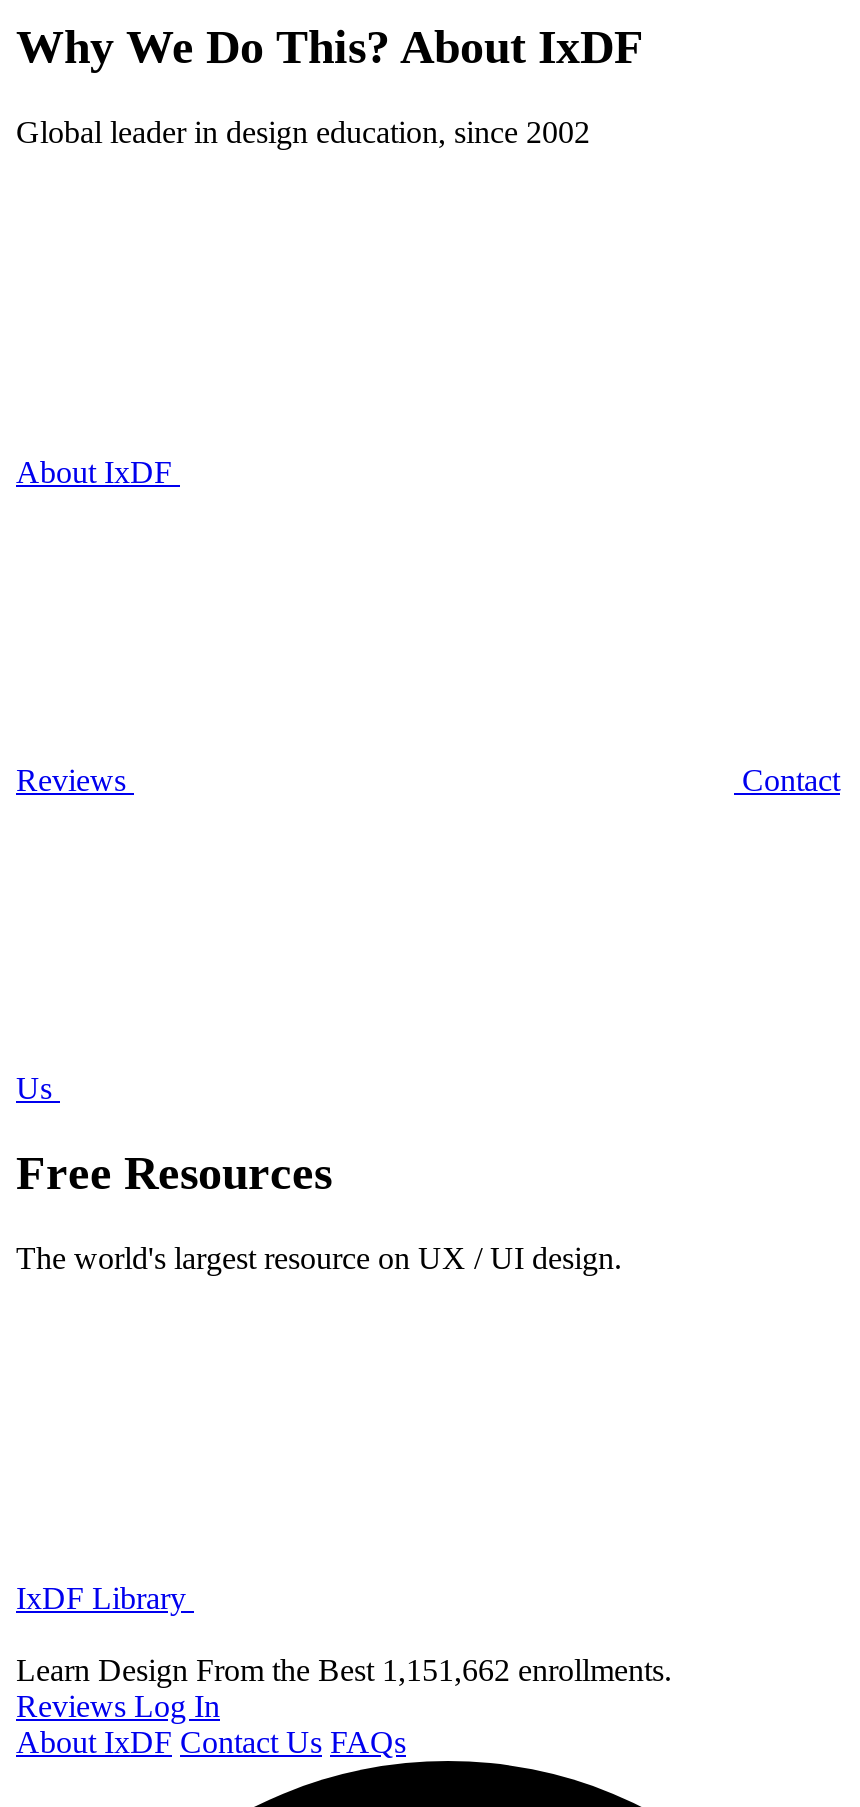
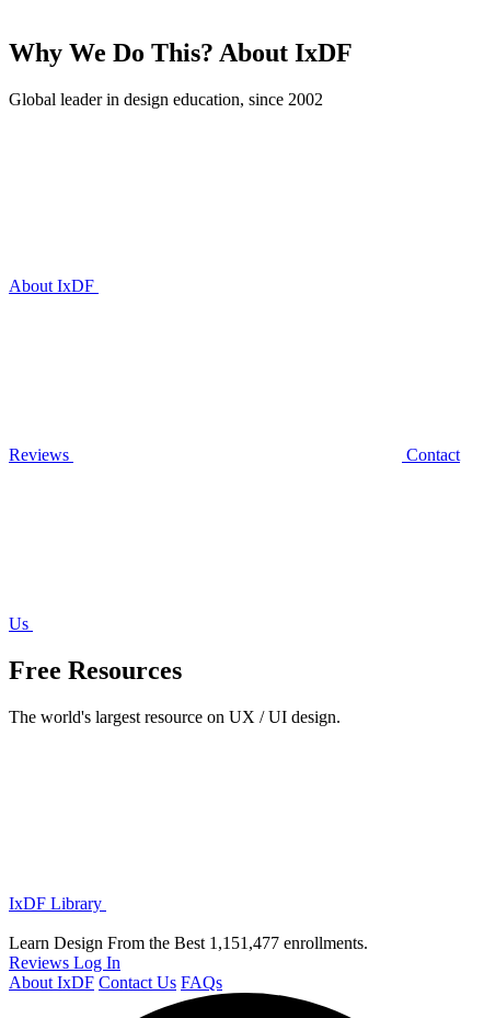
- Learn Design From the Best 1,151,662 enrollments.
+ Learn Design From the Best 1,151,477 enrollments.
